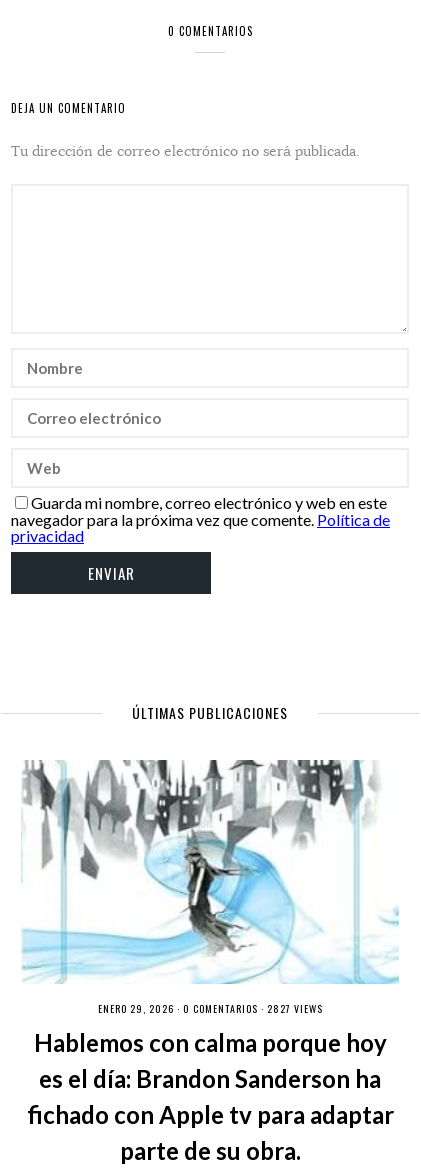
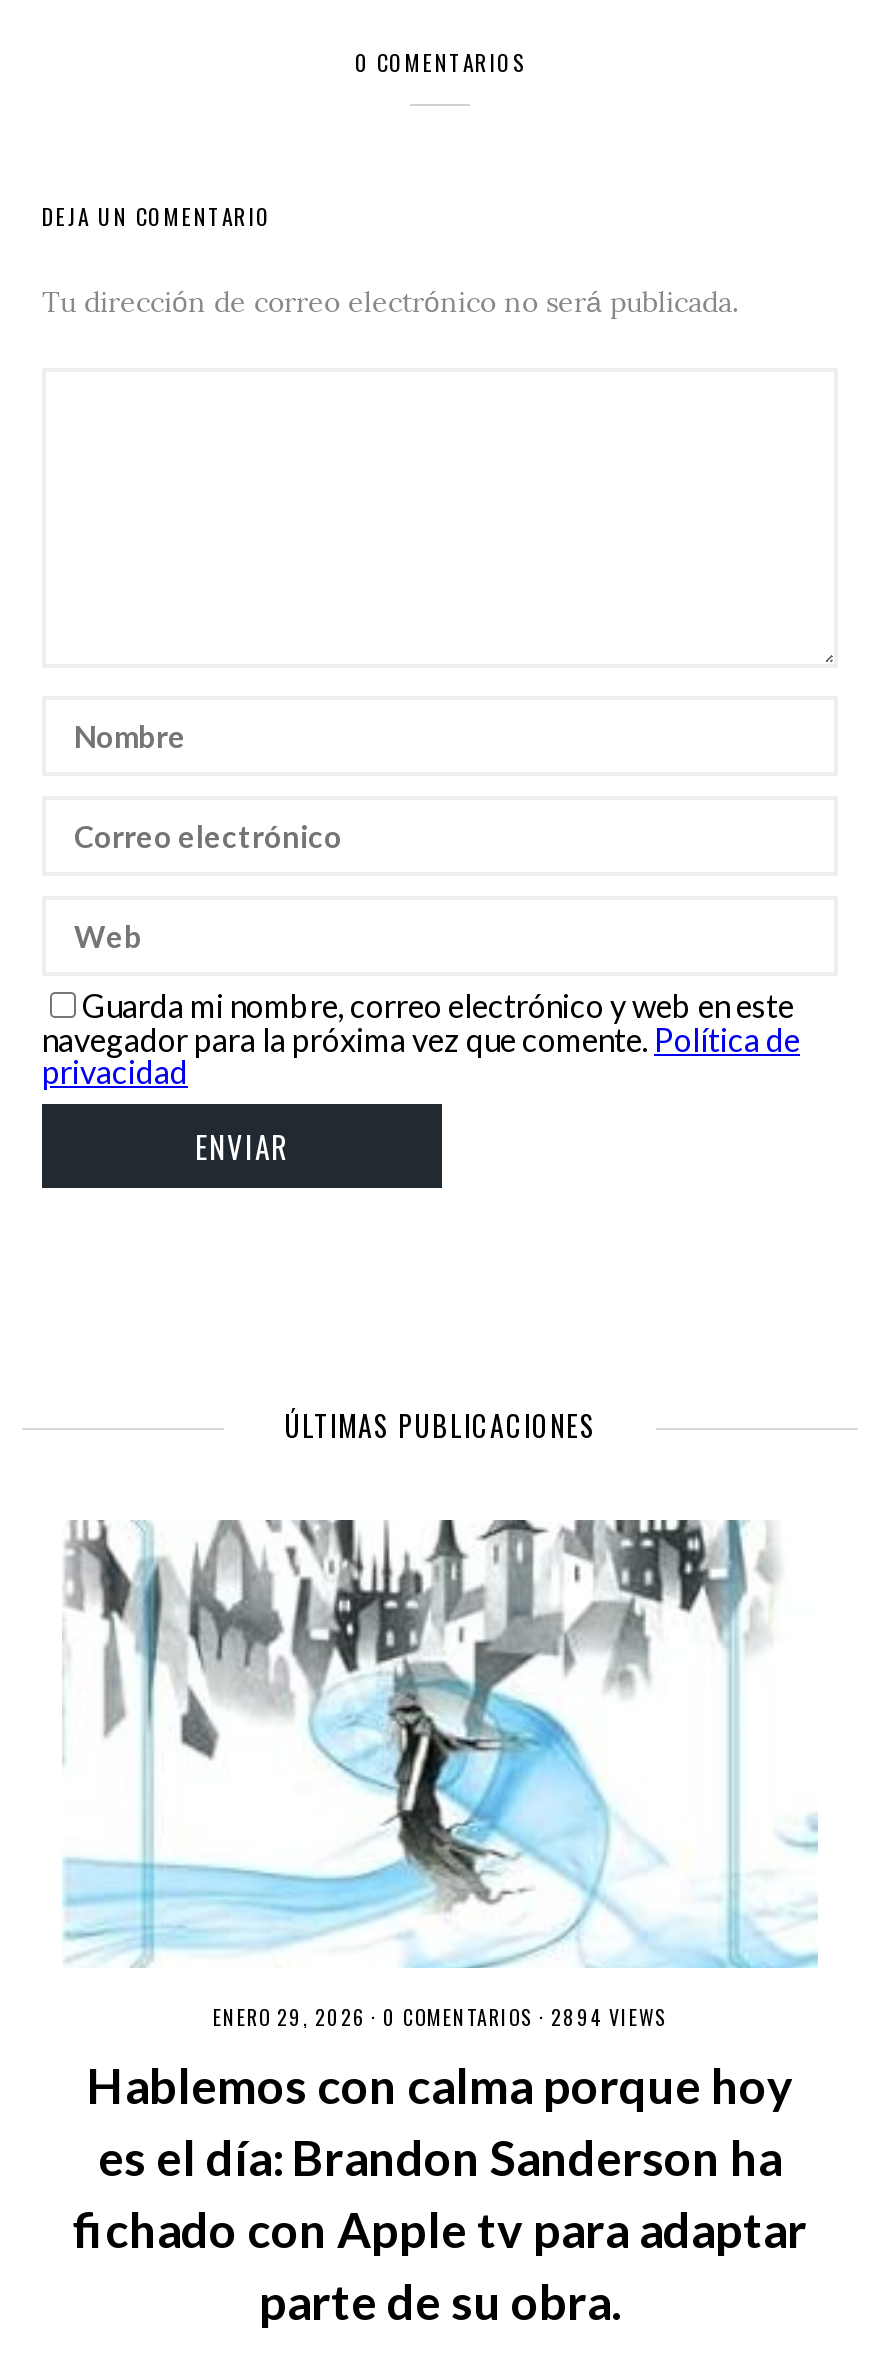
- ENERO 29, 2026 · 0 COMENTARIOS · 2827 VIEWS
+ ENERO 29, 2026 · 0 COMENTARIOS · 2894 VIEWS
